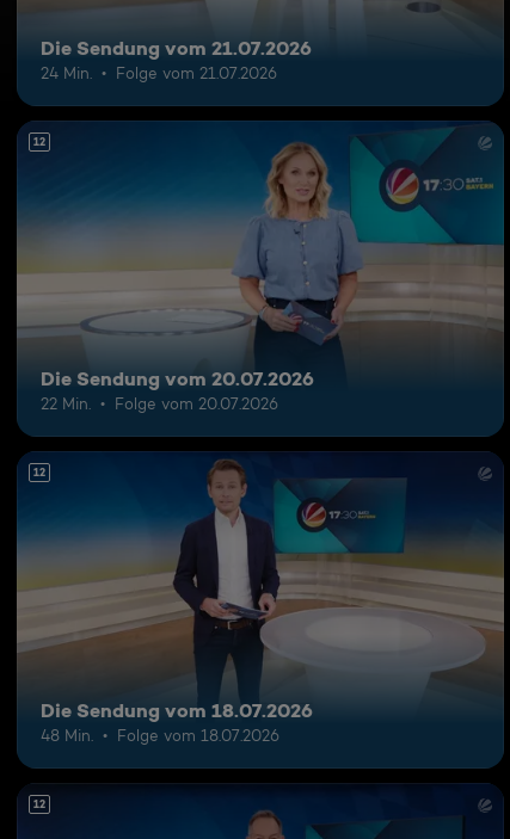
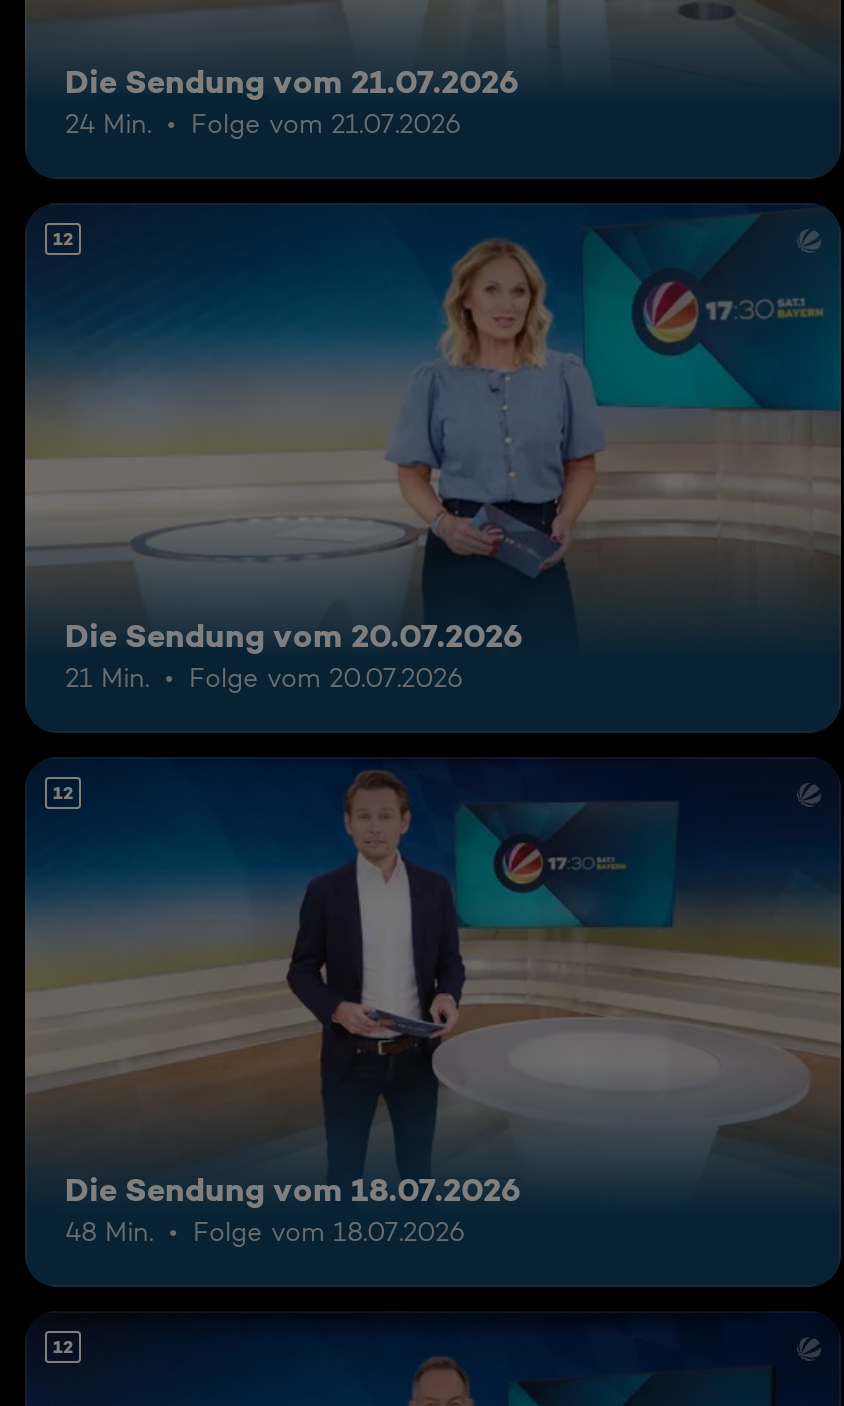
- 22 Min. Folge vom 20.07.2026
+ 21 Min. Folge vom 20.07.2026
